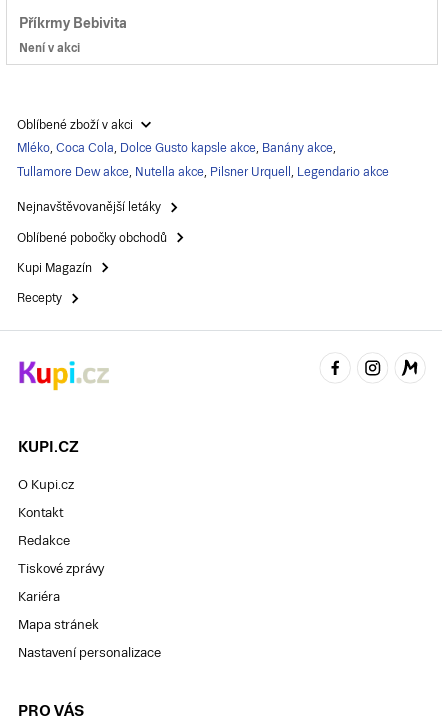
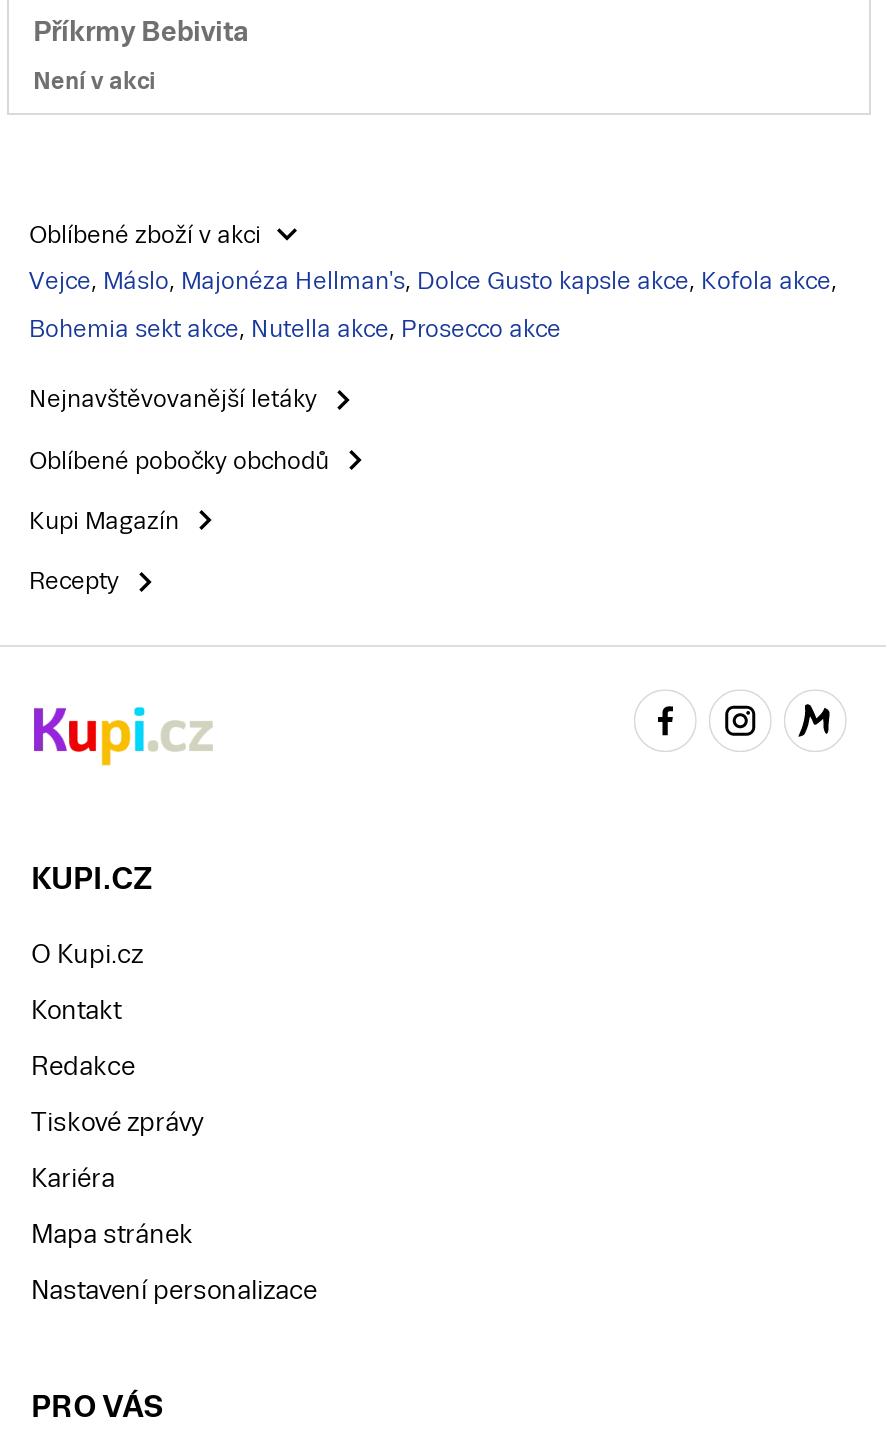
- Mléko, Coca Cola, Dolce Gusto kapsle akce, Banány akce,
+ Vejce, Máslo, Majonéza Hellman's, Dolce Gusto kapsle akce, Kofola akce,

- Tullamore Dew akce, Nutella akce, Pilsner Urquell, Legendario akce
+ Bohemia sekt akce, Nutella akce, Prosecco akce
